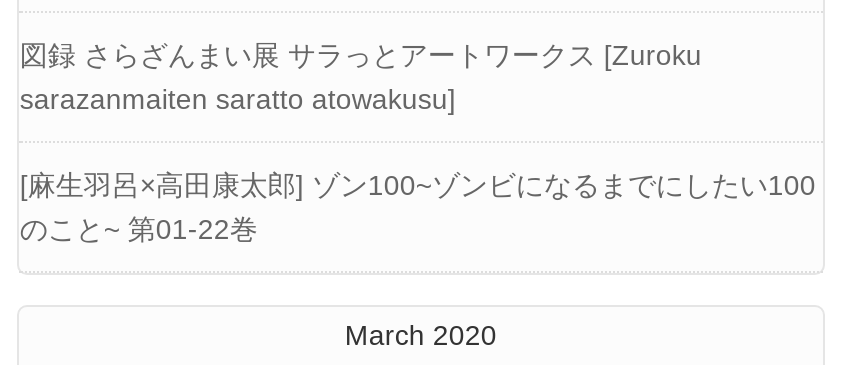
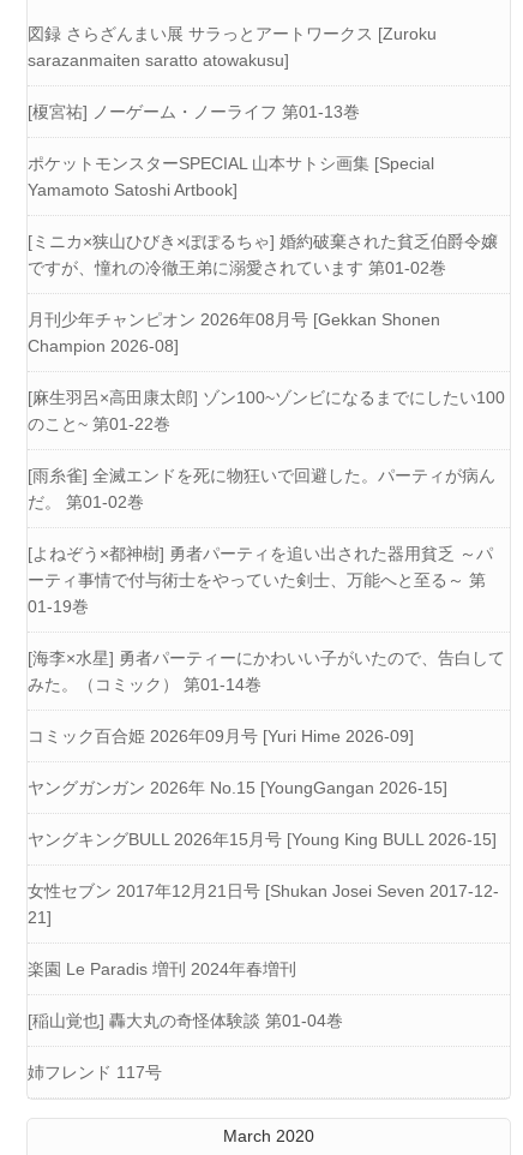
+ [榎宮祐] ノーゲーム・ノーライフ 第01-13巻
+ ポケットモンスターSPECIAL 山本サトシ画集 [Special
+ Yamamoto Satoshi Artbook]
+ [ミニカ×狭山ひびき×ぽぽるちゃ] 婚約破棄された貧乏伯爵令嬢
+ ですが、憧れの冷徹王弟に溺愛されています 第01-02巻
+ 月刊少年チャンピオン 2026年08月号 [Gekkan Shonen
+ Champion 2026-08]

+ [雨糸雀] 全滅エンドを死に物狂いで回避した。パーティが病ん
+ だ。 第01-02巻
+ [よねぞう×都神樹] 勇者パーティを追い出された器用貧乏 ～パ
+ ーティ事情で付与術士をやっていた剣士、万能へと至る～ 第
+ 01-19巻
+ [海李×水星] 勇者パーティーにかわいい子がいたので、告白して
+ みた。（コミック） 第01-14巻
+ コミック百合姫 2026年09月号 [Yuri Hime 2026-09]
+ ヤングガンガン 2026年 No.15 [YoungGangan 2026-15]
+ ヤングキングBULL 2026年15月号 [Young King BULL 2026-15]
+ 女性セブン 2017年12月21日号 [Shukan Josei Seven 2017-12-
+ 21]
+ 楽園 Le Paradis 増刊 2024年春増刊
+ [稲山覚也] 轟大丸の奇怪体験談 第01-04巻
+ 姉フレンド 117号
